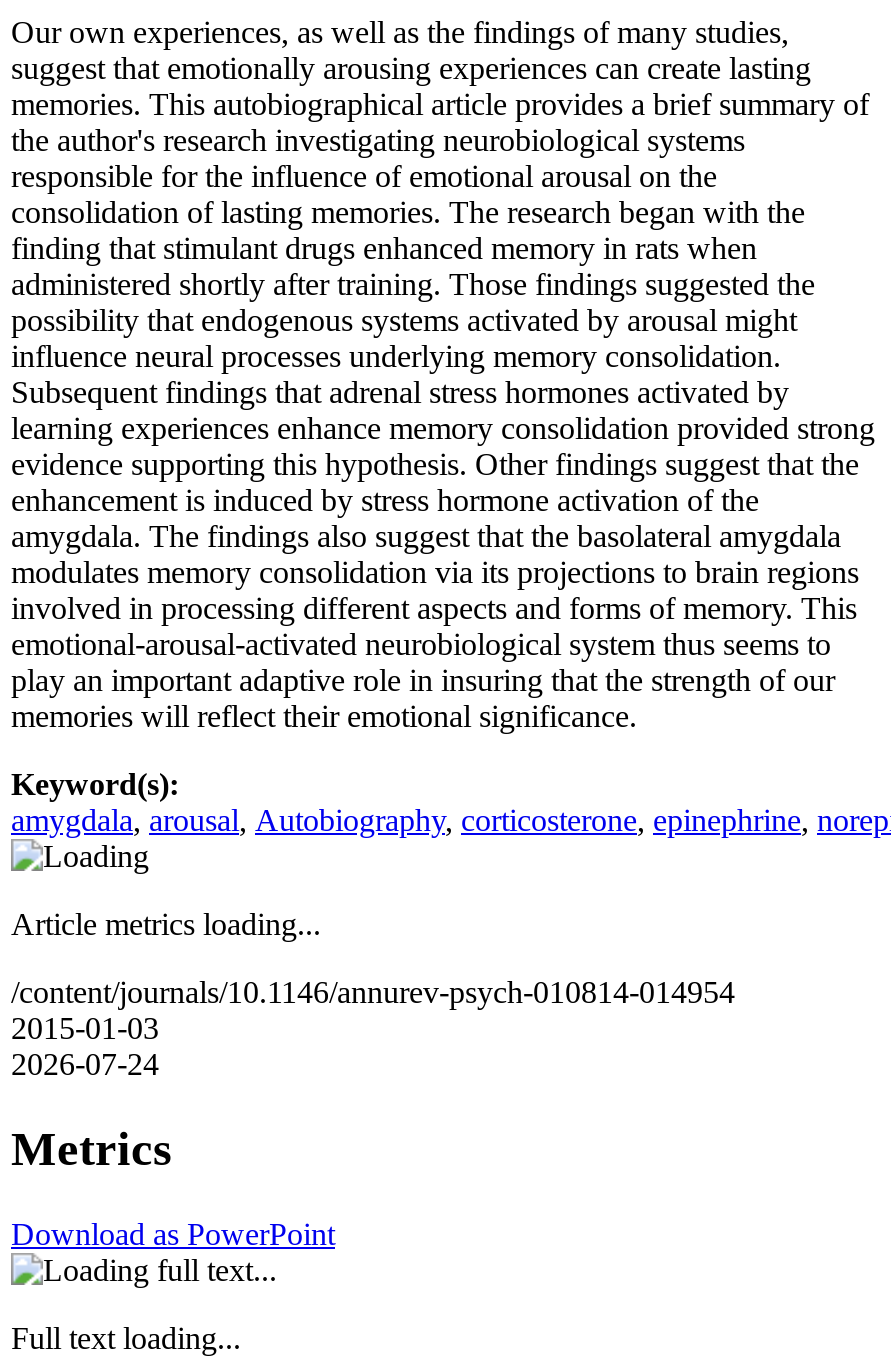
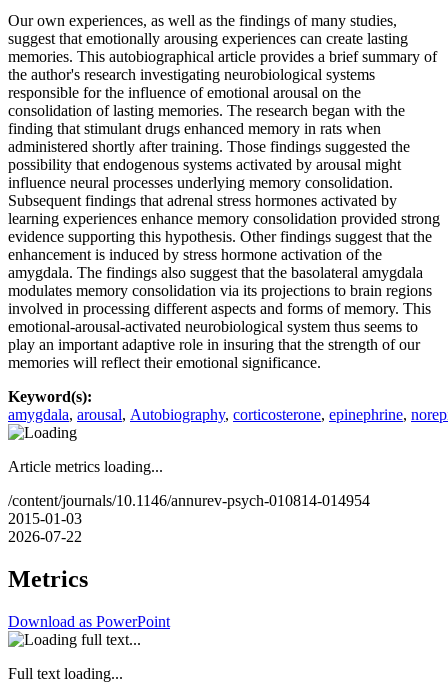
- 2026-07-24
+ 2026-07-22
